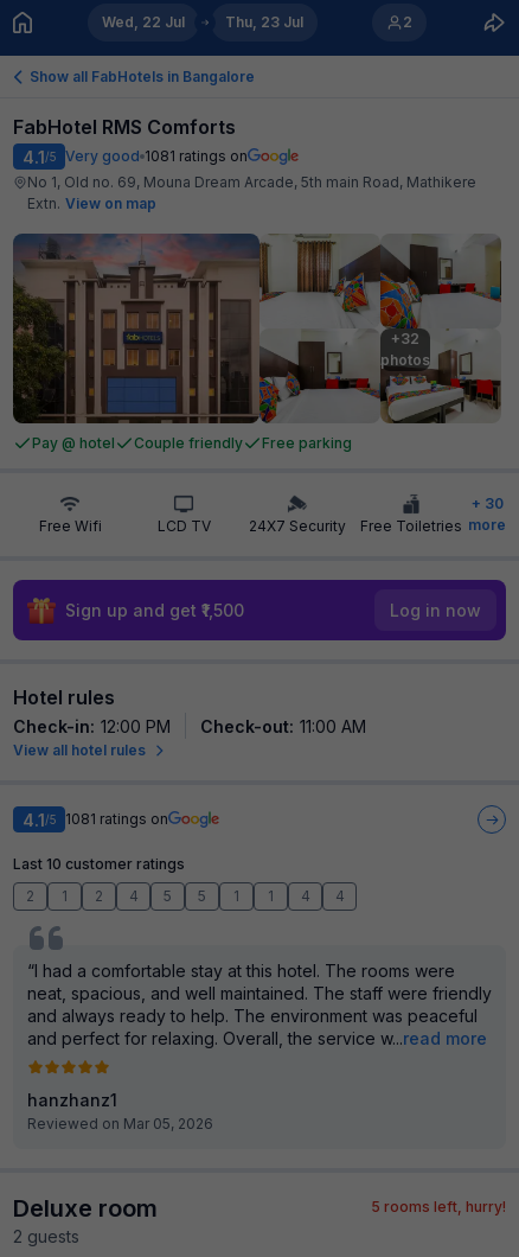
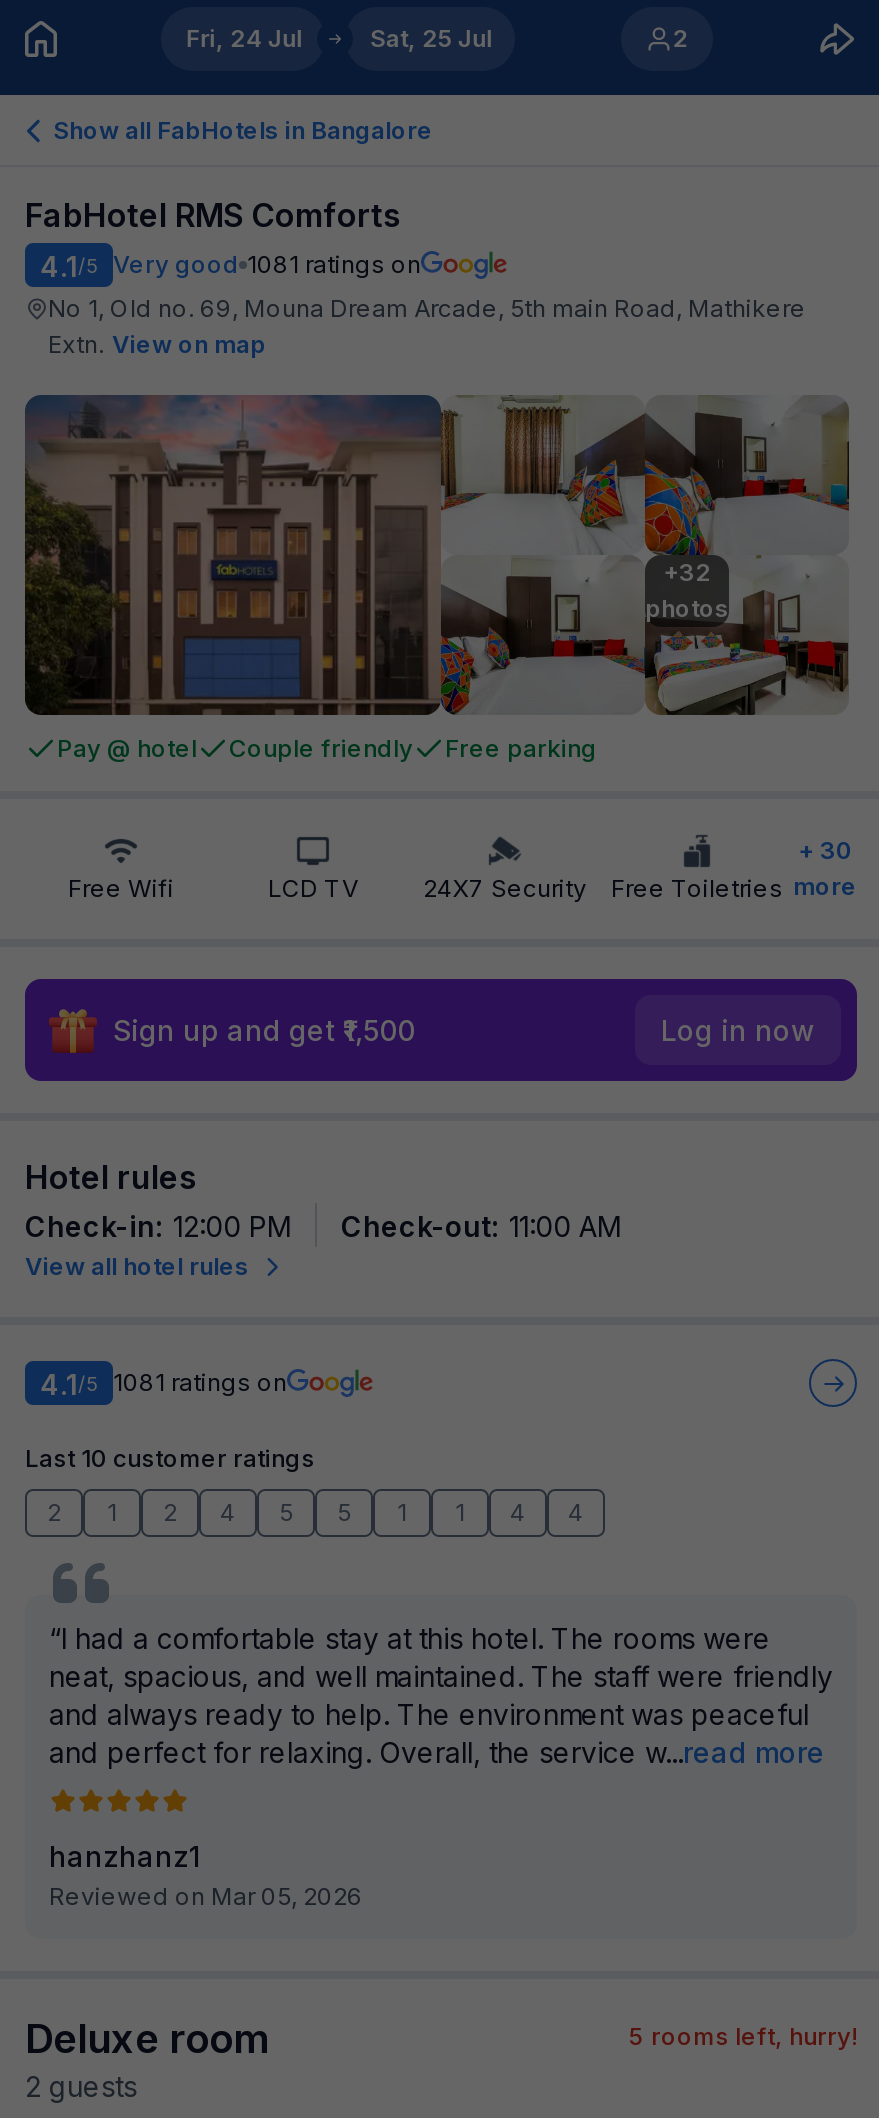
- Wed, 22 Jul
+ Fri, 24 Jul

- Thu, 23 Jul
+ Sat, 25 Jul
